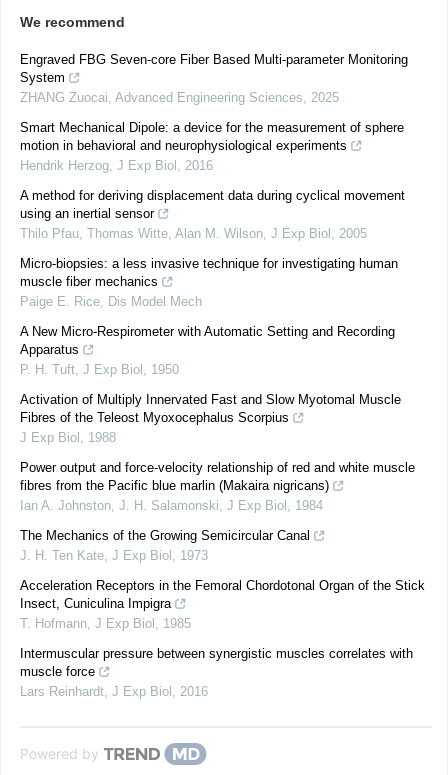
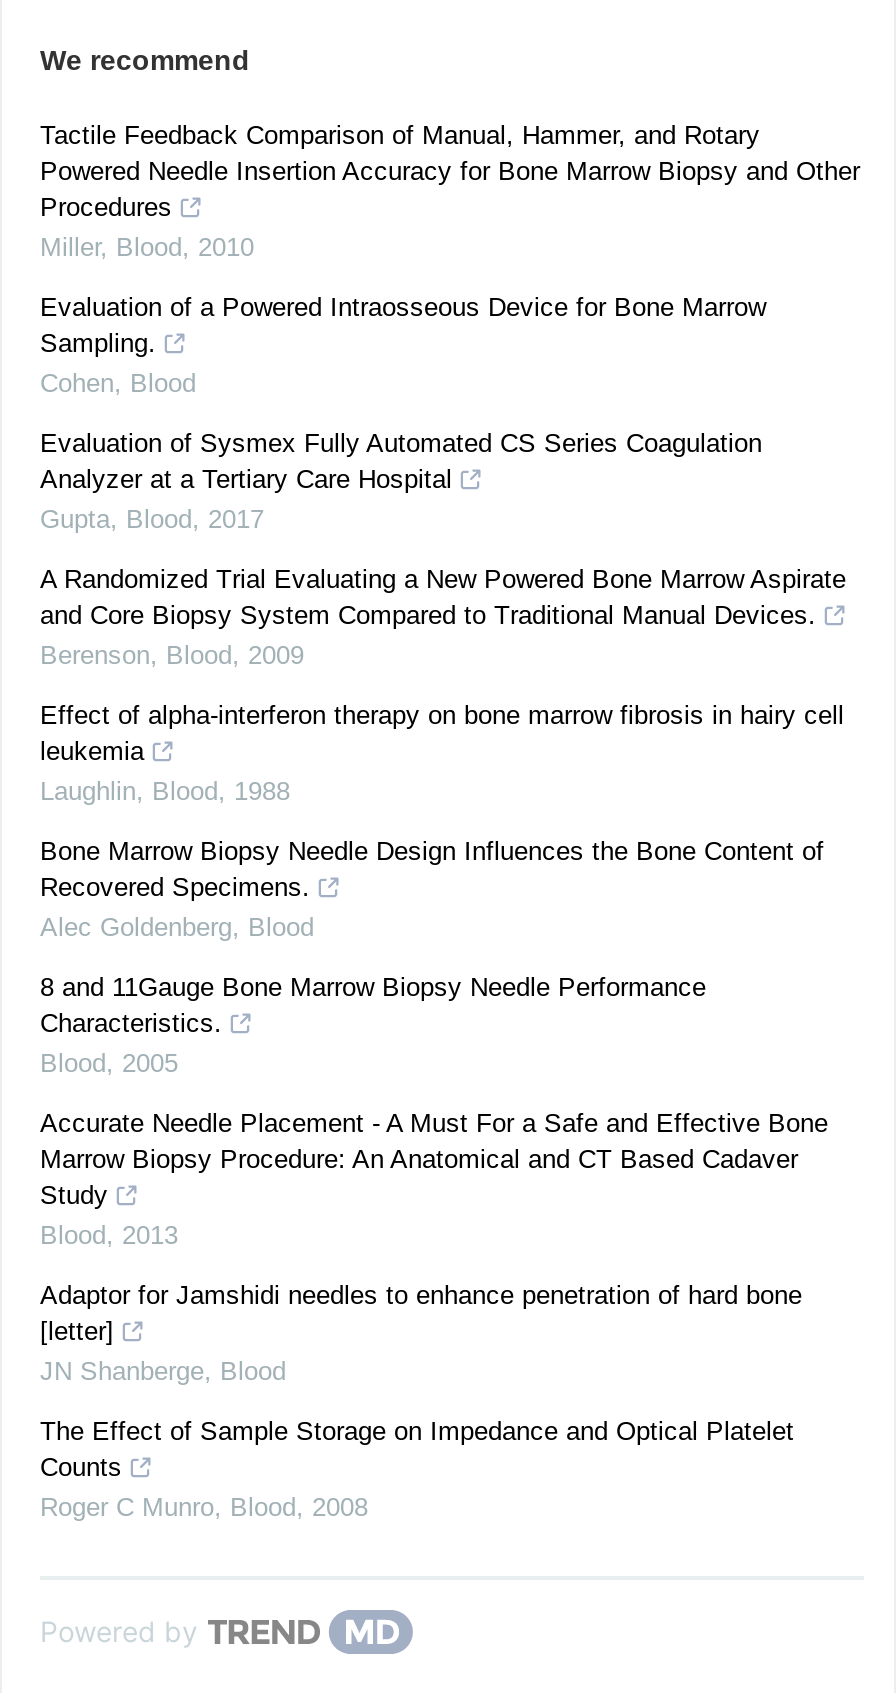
- Engraved FBG Seven-core Fiber Based Multi-parameter Monitoring
- System
- ZHANG Zuocai, Advanced Engineering Sciences, 2025
+ Tactile Feedback Comparison of Manual, Hammer, and Rotary
+ Powered Needle Insertion Accuracy for Bone Marrow Biopsy and Other
+ Procedures
+ Miller, Blood, 2010

- Smart Mechanical Dipole: a device for the measurement of sphere
- motion in behavioral and neurophysiological experiments
- Hendrik Herzog, J Exp Biol, 2016
+ Evaluation of a Powered Intraosseous Device for Bone Marrow
+ Sampling.
+ Cohen, Blood

- A method for deriving displacement data during cyclical movement
- using an inertial sensor
- Thilo Pfau, Thomas Witte, Alan M. Wilson, J Exp Biol, 2005
+ Evaluation of Sysmex Fully Automated CS Series Coagulation
+ Analyzer at a Tertiary Care Hospital
+ Gupta, Blood, 2017

- Micro-biopsies: a less invasive technique for investigating human
- muscle fiber mechanics
- Paige E. Rice, Dis Model Mech
+ A Randomized Trial Evaluating a New Powered Bone Marrow Aspirate
+ and Core Biopsy System Compared to Traditional Manual Devices.
+ Berenson, Blood, 2009

- A New Micro-Respirometer with Automatic Setting and Recording
- Apparatus
- P. H. Tuft, J Exp Biol, 1950
+ Effect of alpha-interferon therapy on bone marrow fibrosis in hairy cell
+ leukemia
+ Laughlin, Blood, 1988

- Activation of Multiply Innervated Fast and Slow Myotomal Muscle
- Fibres of the Teleost Myoxocephalus Scorpius
- J Exp Biol, 1988
+ Bone Marrow Biopsy Needle Design Influences the Bone Content of
+ Recovered Specimens.
+ Alec Goldenberg, Blood

- Power output and force-velocity relationship of red and white muscle
- fibres from the Pacific blue marlin (Makaira nigricans)
- Ian A. Johnston, J. H. Salamonski, J Exp Biol, 1984
+ 8 and 11Gauge Bone Marrow Biopsy Needle Performance
+ Characteristics.
+ Blood, 2005

- The Mechanics of the Growing Semicircular Canal
- J. H. Ten Kate, J Exp Biol, 1973
+ Accurate Needle Placement - A Must For a Safe and Effective Bone
+ Marrow Biopsy Procedure: An Anatomical and CT Based Cadaver
+ Study
+ Blood, 2013

- Acceleration Receptors in the Femoral Chordotonal Organ of the Stick
- Insect, Cuniculina Impigra
- T. Hofmann, J Exp Biol, 1985
+ Adaptor for Jamshidi needles to enhance penetration of hard bone
+ [letter]
+ JN Shanberge, Blood

- Intermuscular pressure between synergistic muscles correlates with
- muscle force
- Lars Reinhardt, J Exp Biol, 2016
+ The Effect of Sample Storage on Impedance and Optical Platelet
+ Counts
+ Roger C Munro, Blood, 2008
